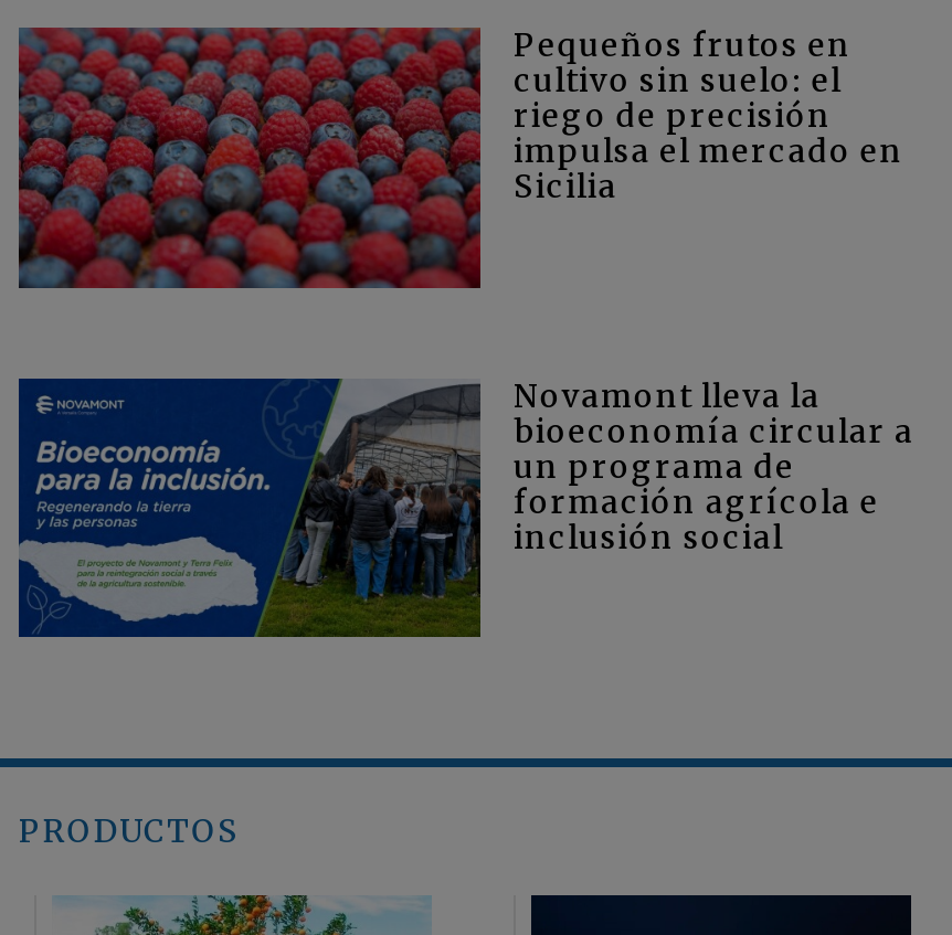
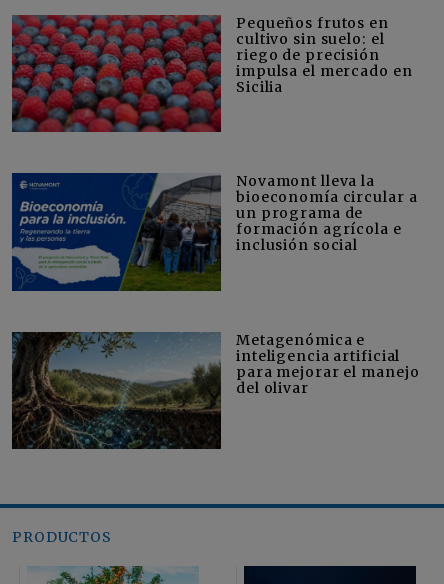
+ [image]
+ Metagenómica e
+ inteligencia artificial
+ para mejorar el manejo
+ del olivar
